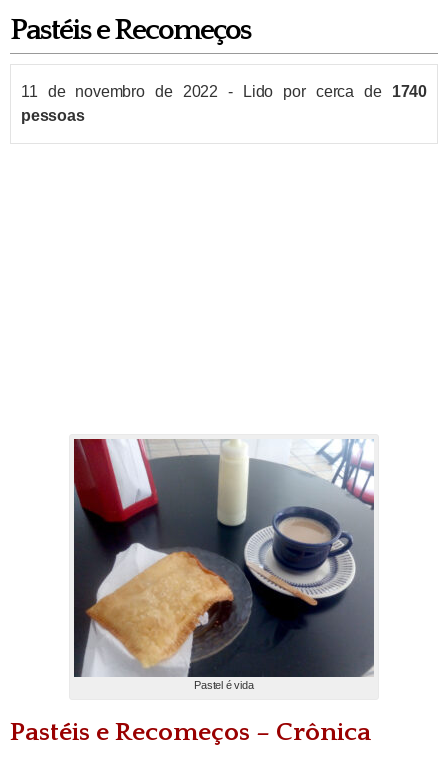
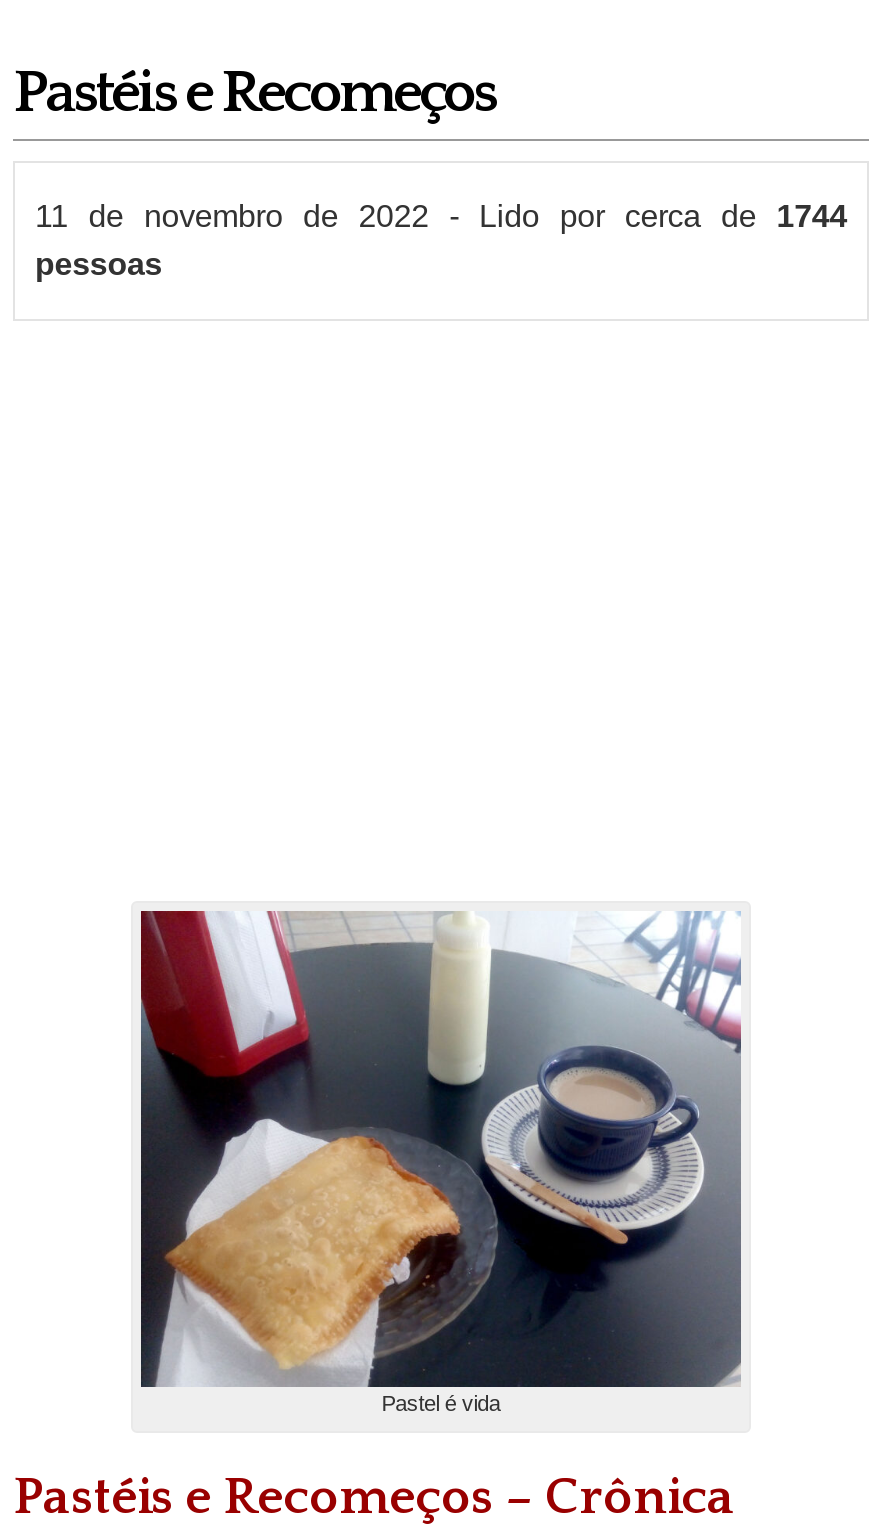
- 11 de novembro de 2022 - Lido por cerca de 1740
+ 11 de novembro de 2022 - Lido por cerca de 1744
